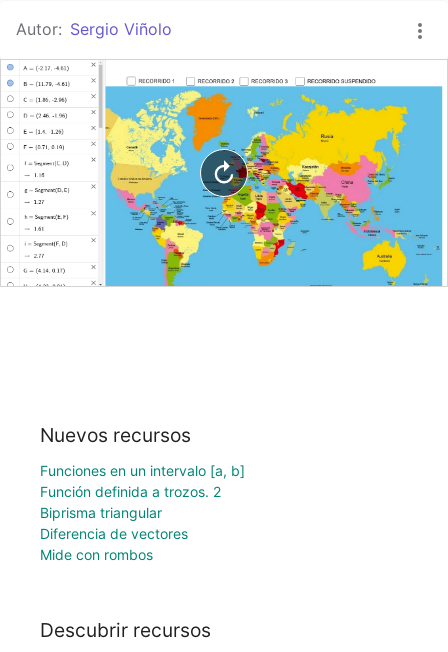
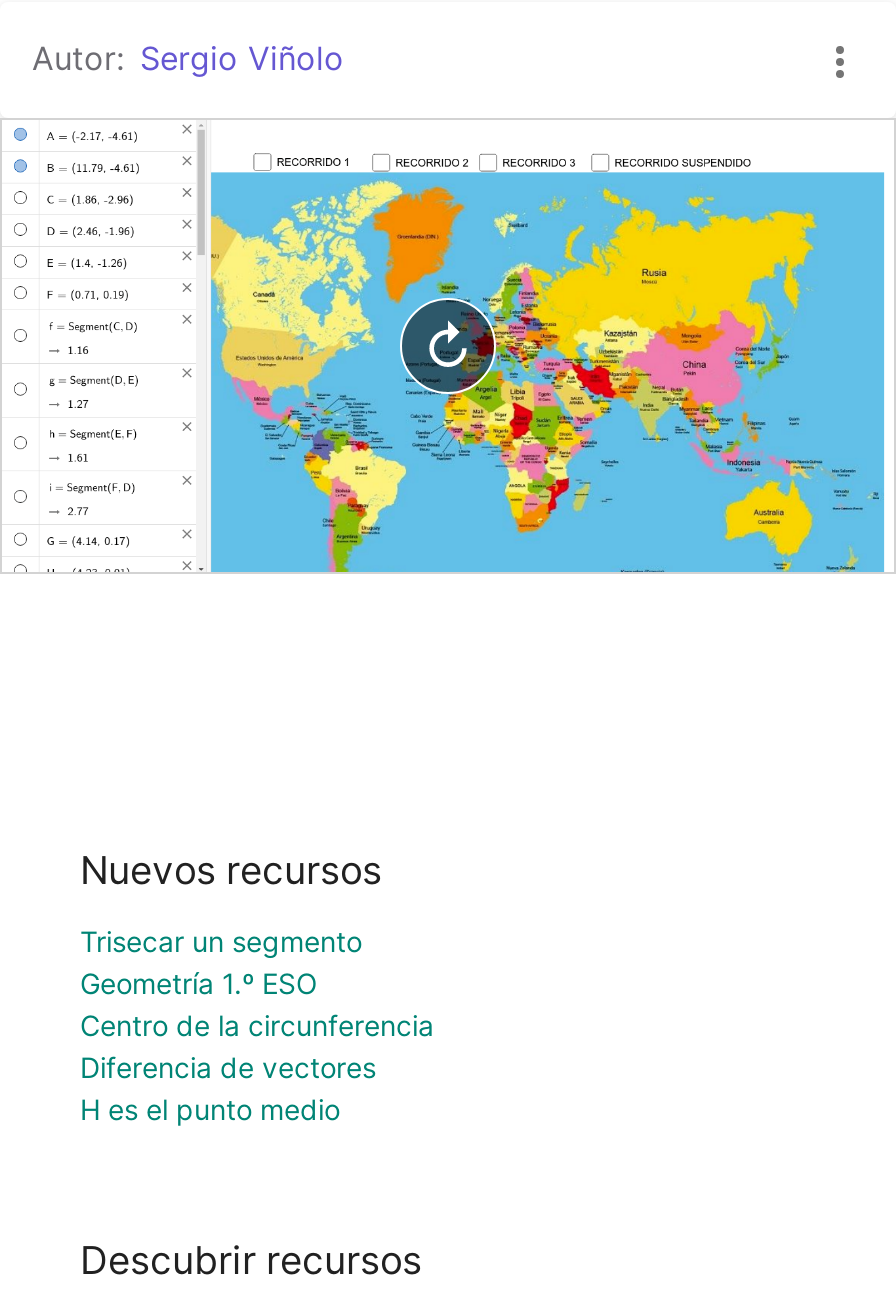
- Funciones en un intervalo [a, b]
- Función definida a trozos. 2
- Biprisma triangular
+ Trisecar un segmento
+ Geometría 1.º ESO
+ Centro de la circunferencia

- Mide con rombos
+ H es el punto medio
